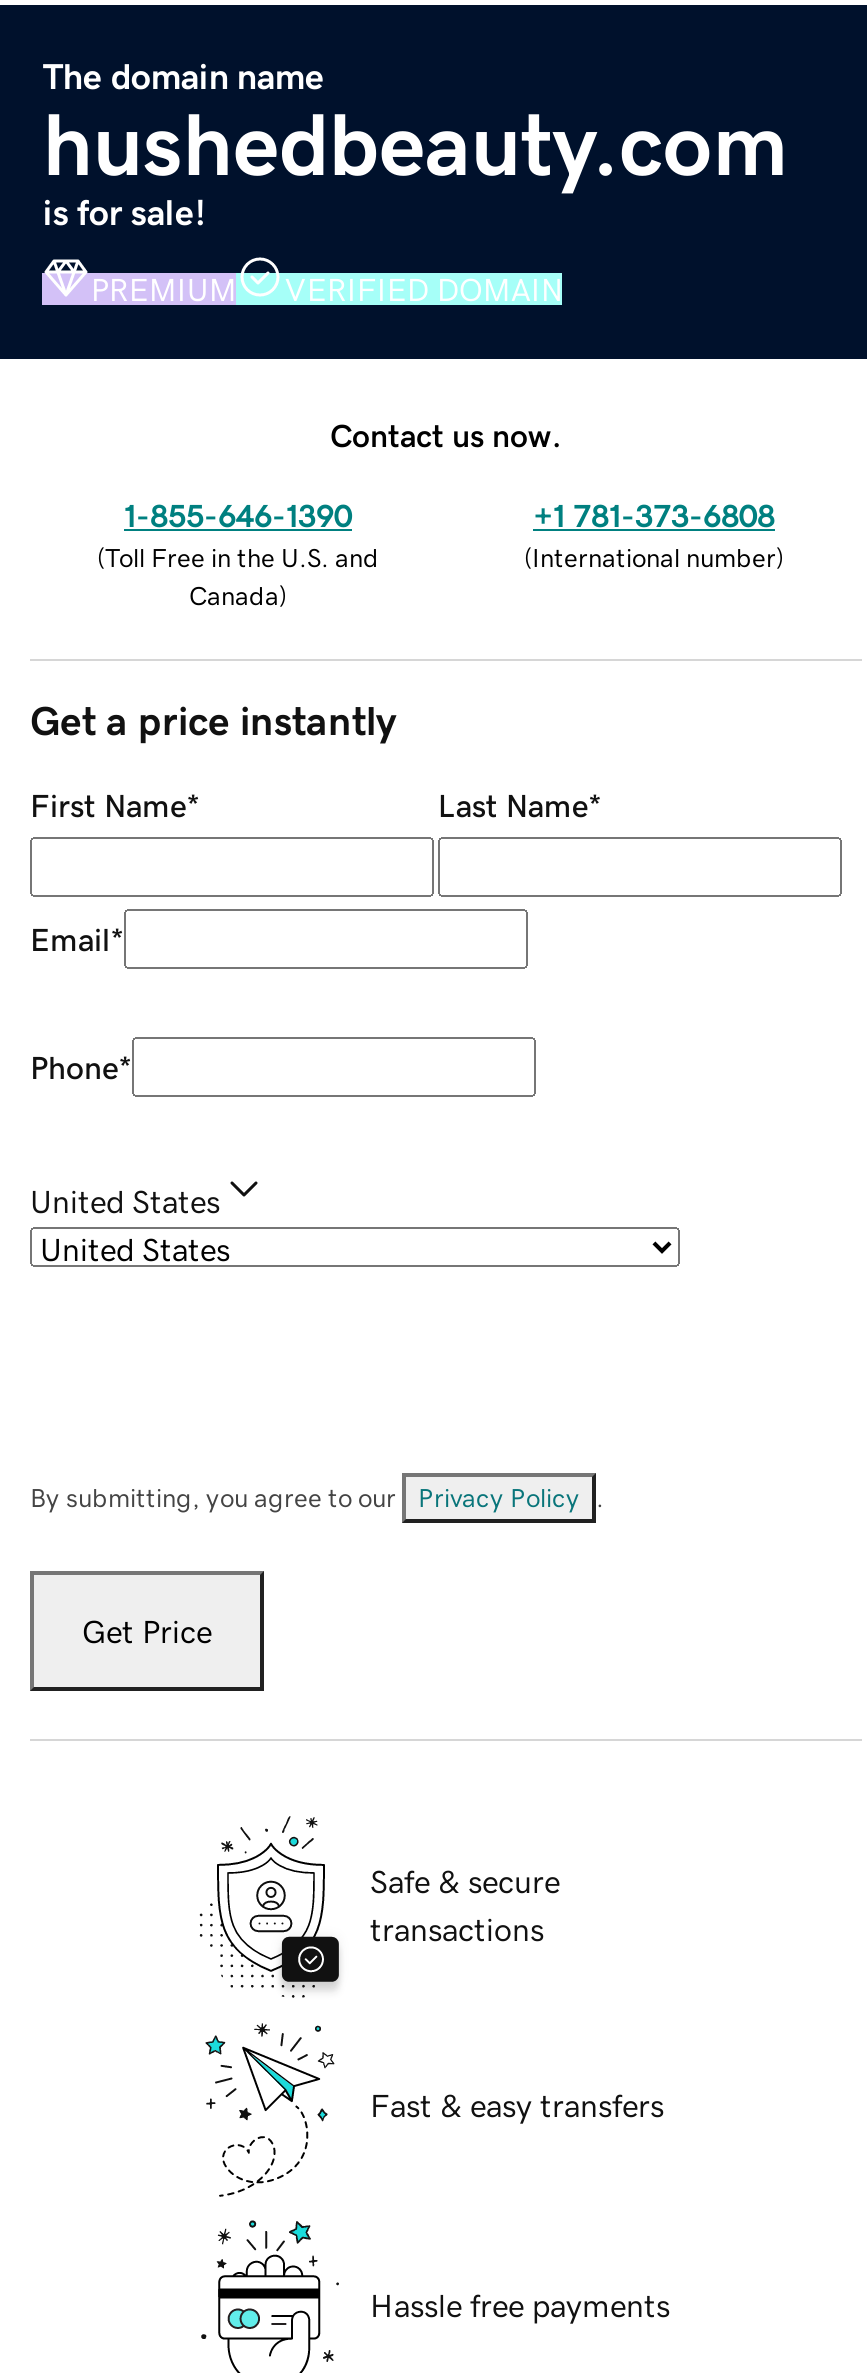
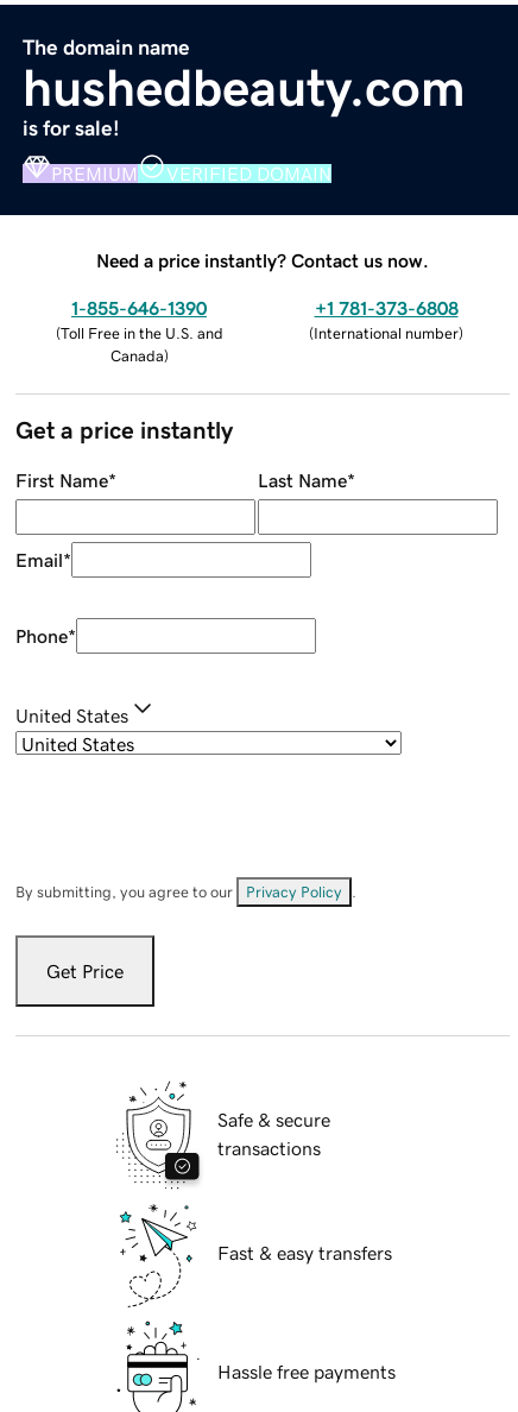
- Contact us now.
+ Need a price instantly? Contact us now.
